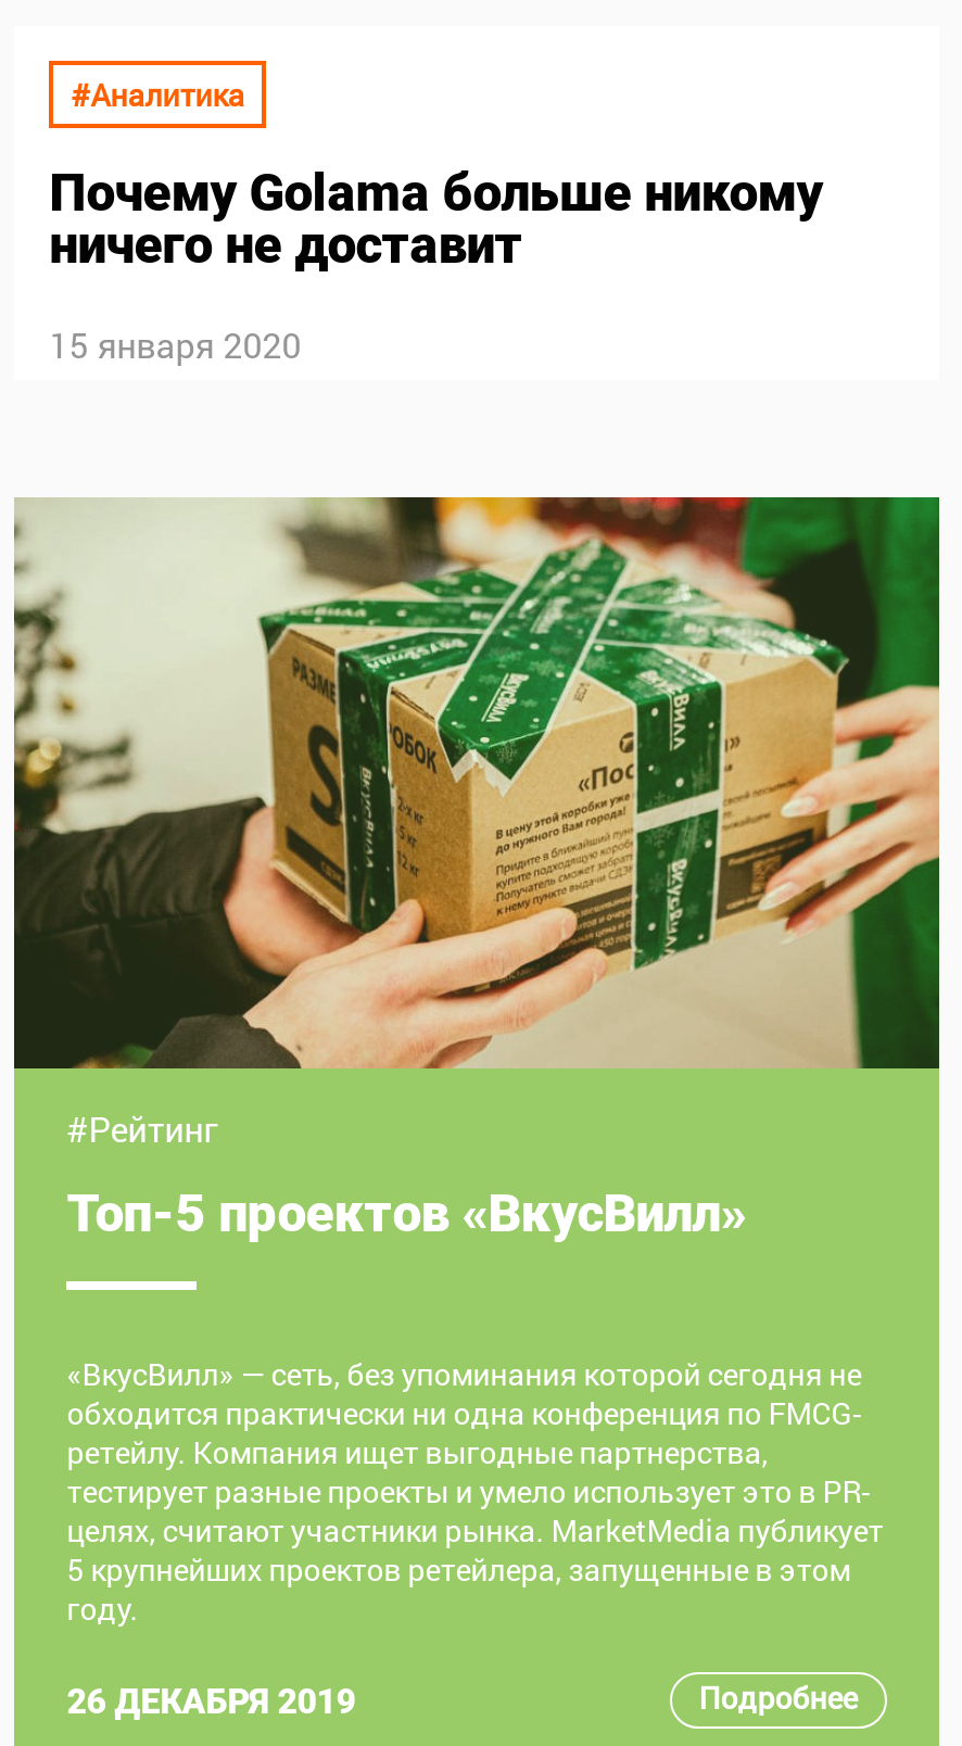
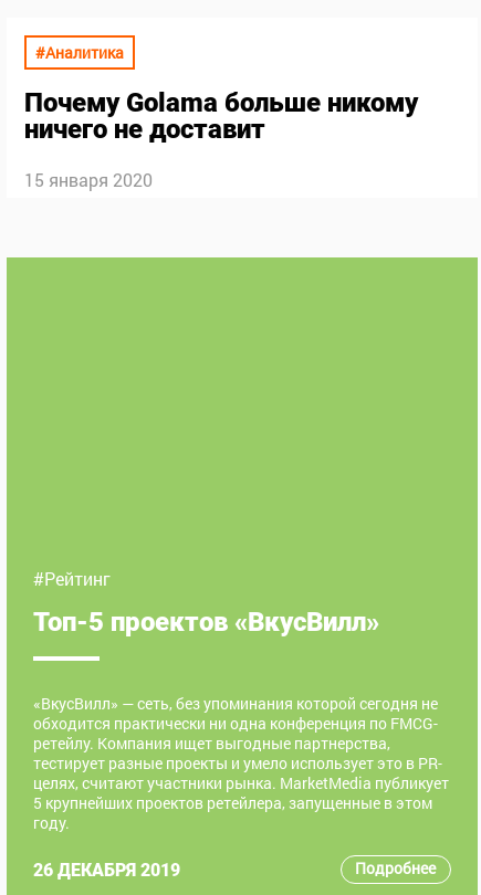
- [image]
